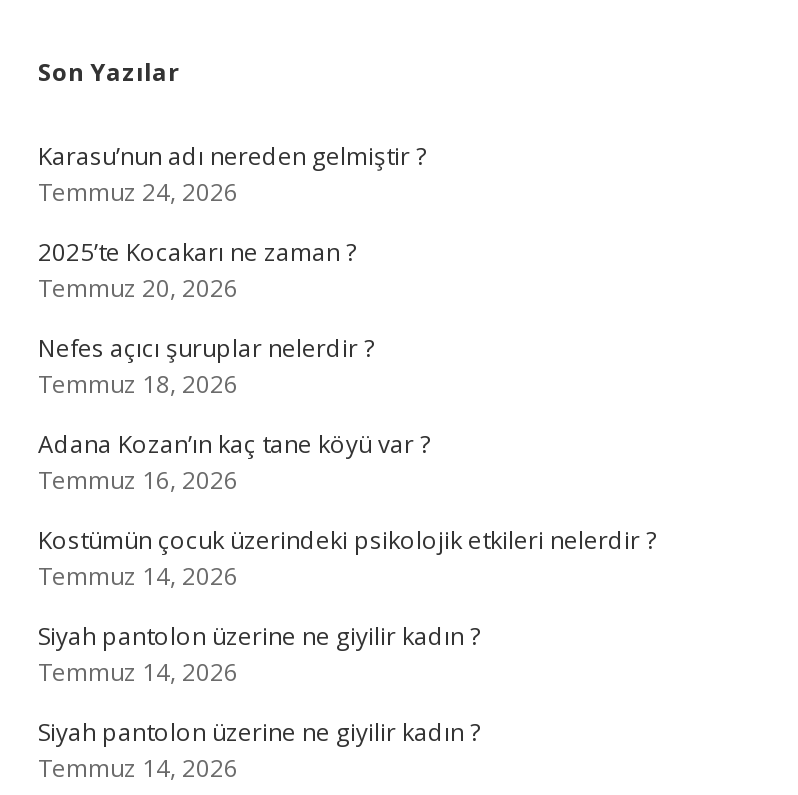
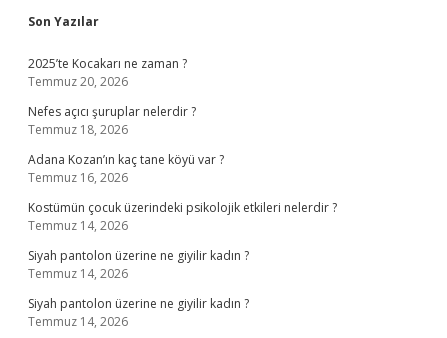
- Karasu’nun adı nereden gelmiştir ?
- Temmuz 24, 2026
